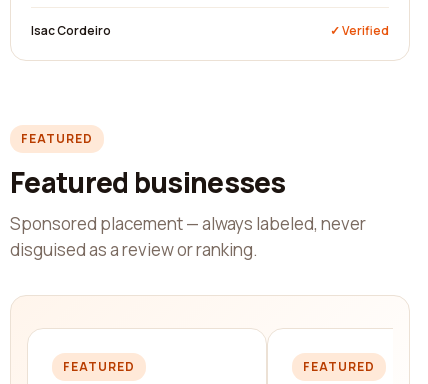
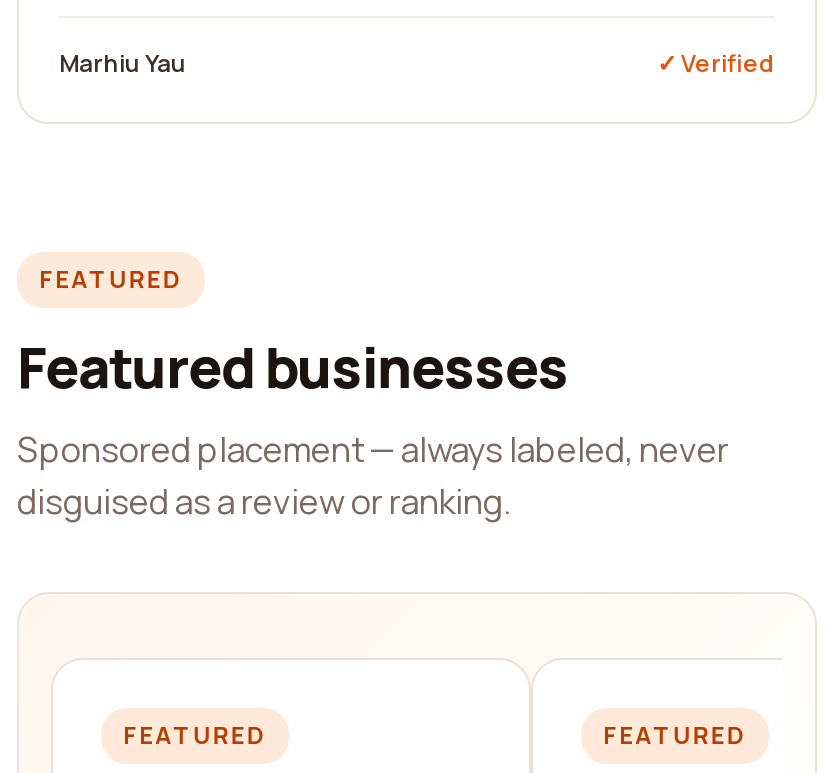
- Isac Cordeiro
+ Marhiu Yau
